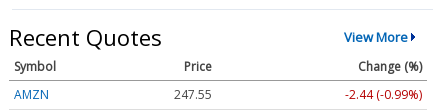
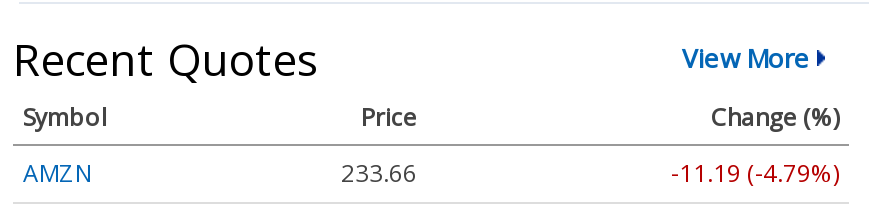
- 247.55
+ 233.66

- -2.44 (-0.99%)
+ -11.19 (-4.79%)
